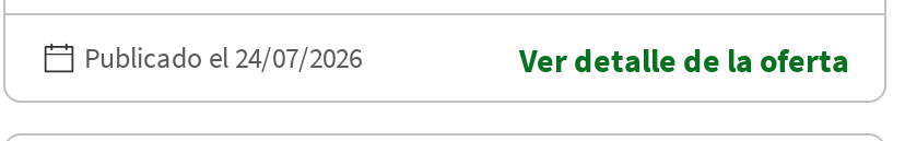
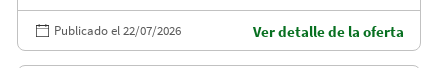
- Publicado el 24/07/2026
+ Publicado el 22/07/2026
